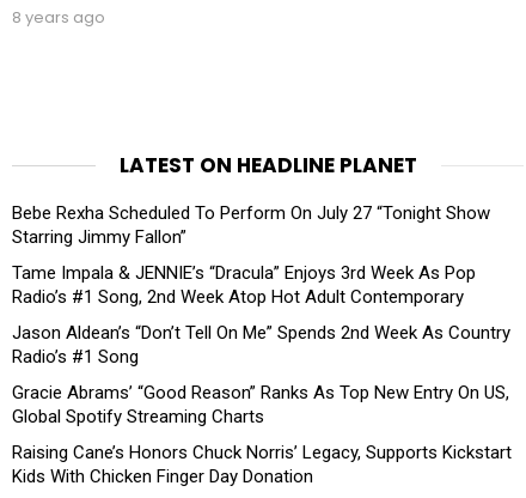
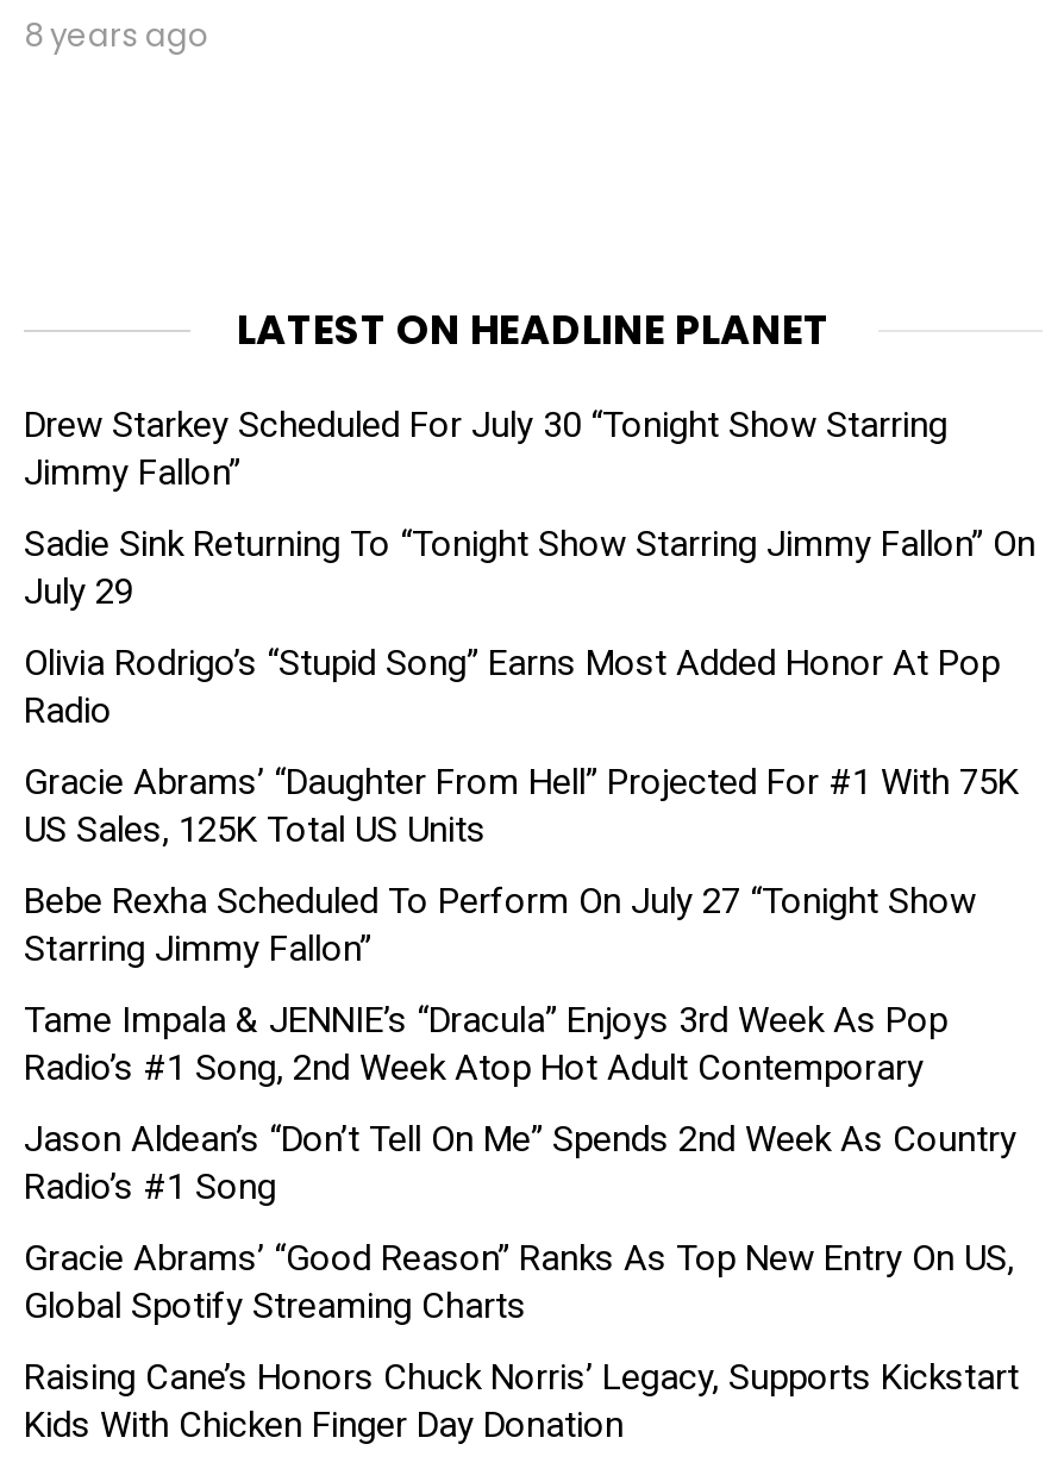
+ Drew Starkey Scheduled For July 30 “Tonight Show Starring
+ Jimmy Fallon”
+ Sadie Sink Returning To “Tonight Show Starring Jimmy Fallon” On
+ July 29
+ Olivia Rodrigo’s “Stupid Song” Earns Most Added Honor At Pop
+ Radio
+ Gracie Abrams’ “Daughter From Hell” Projected For #1 With 75K
+ US Sales, 125K Total US Units
